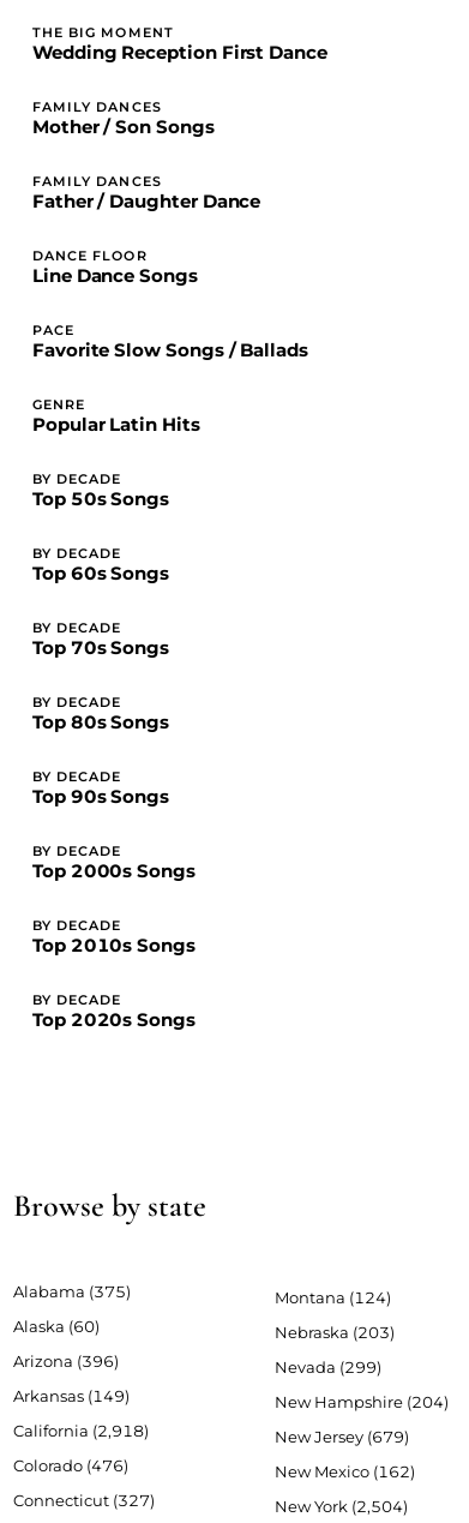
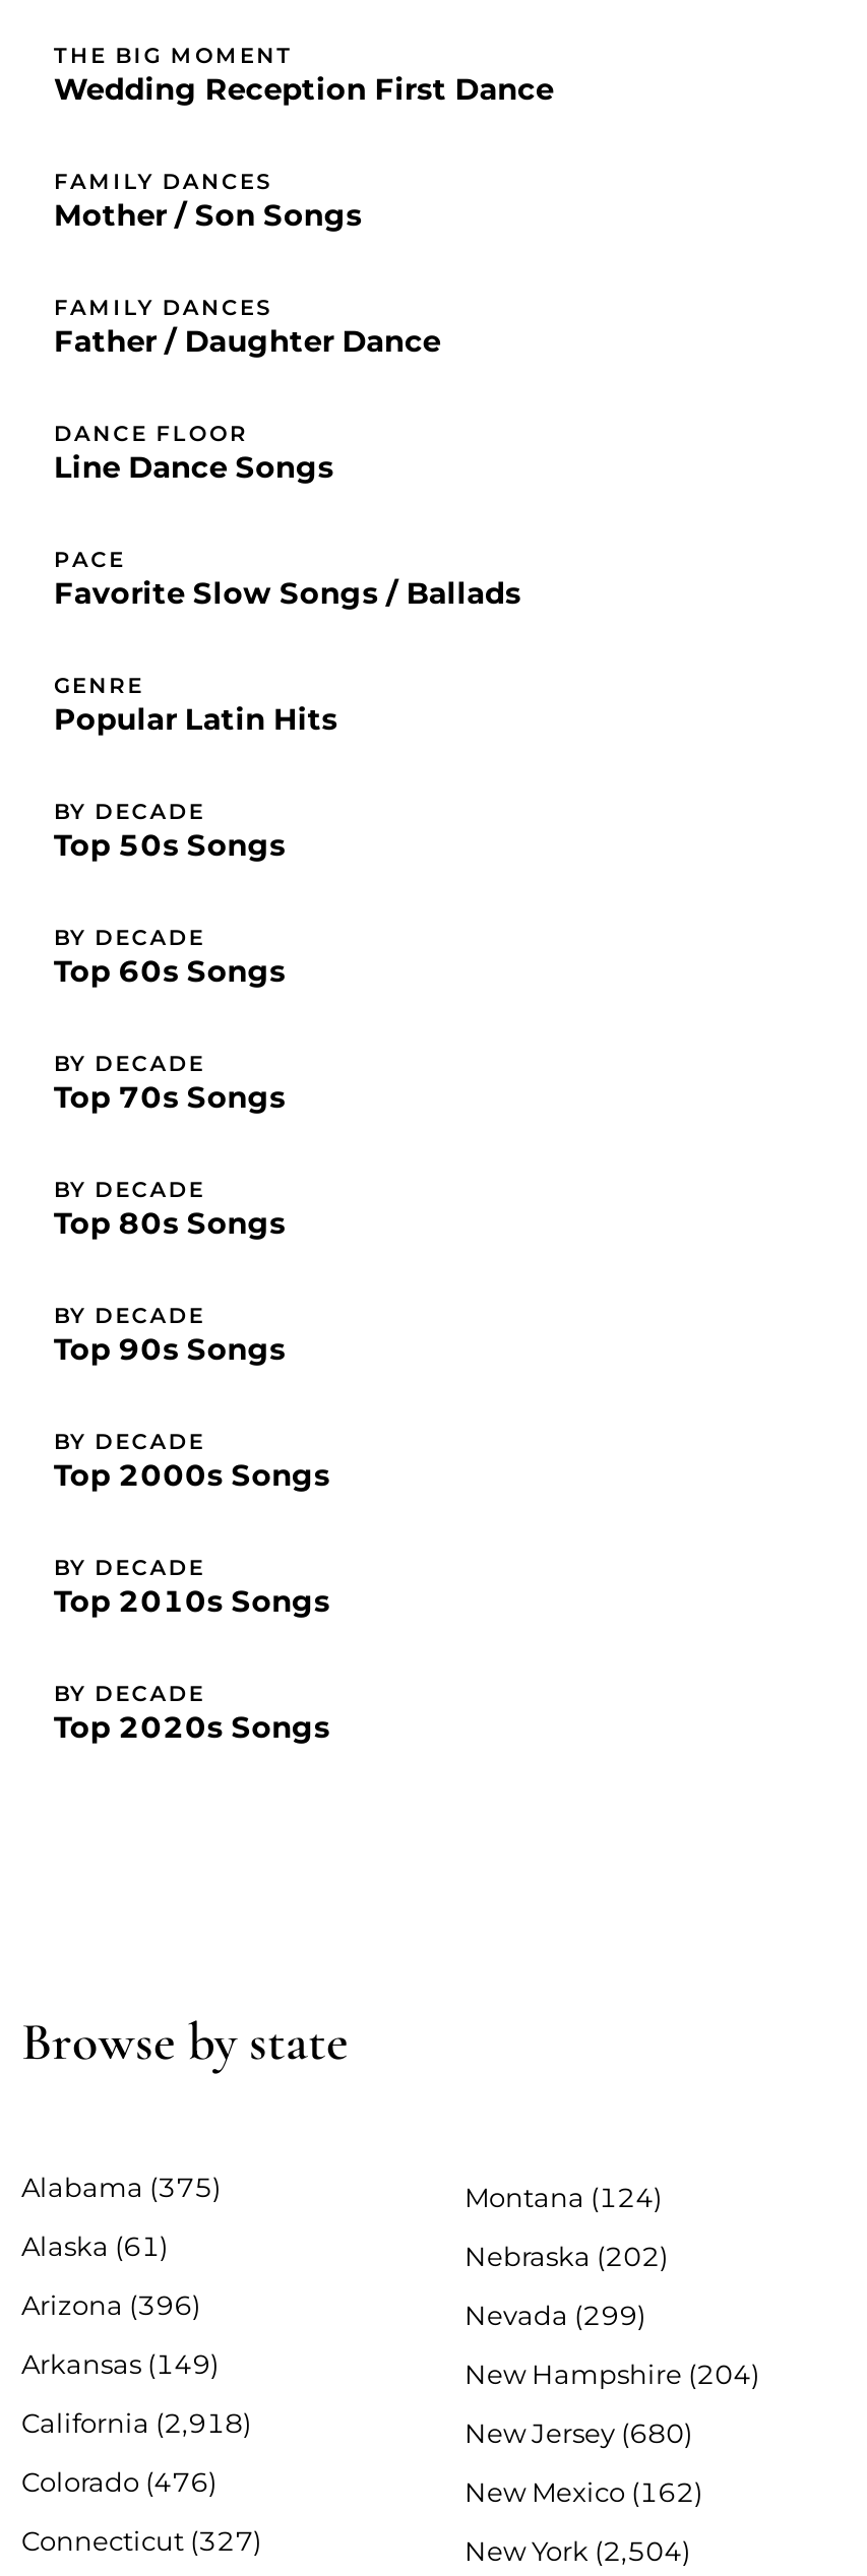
- Alaska (60)
+ Alaska (61)

- Nebraska (203)
+ Nebraska (202)

- New Jersey (679)
+ New Jersey (680)
